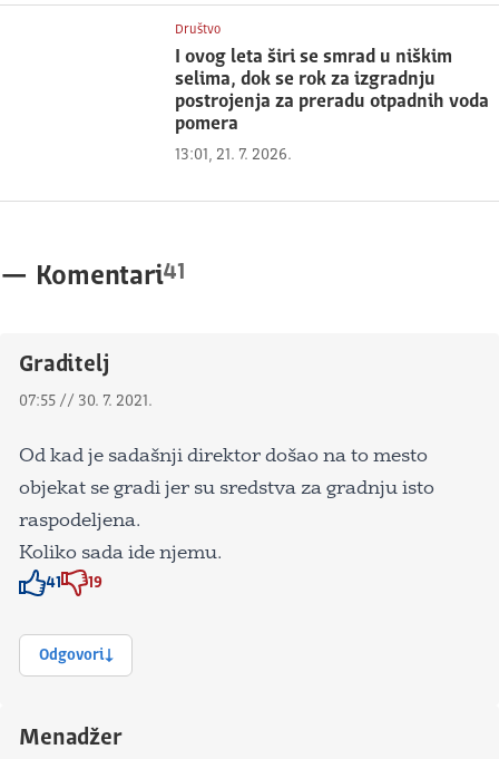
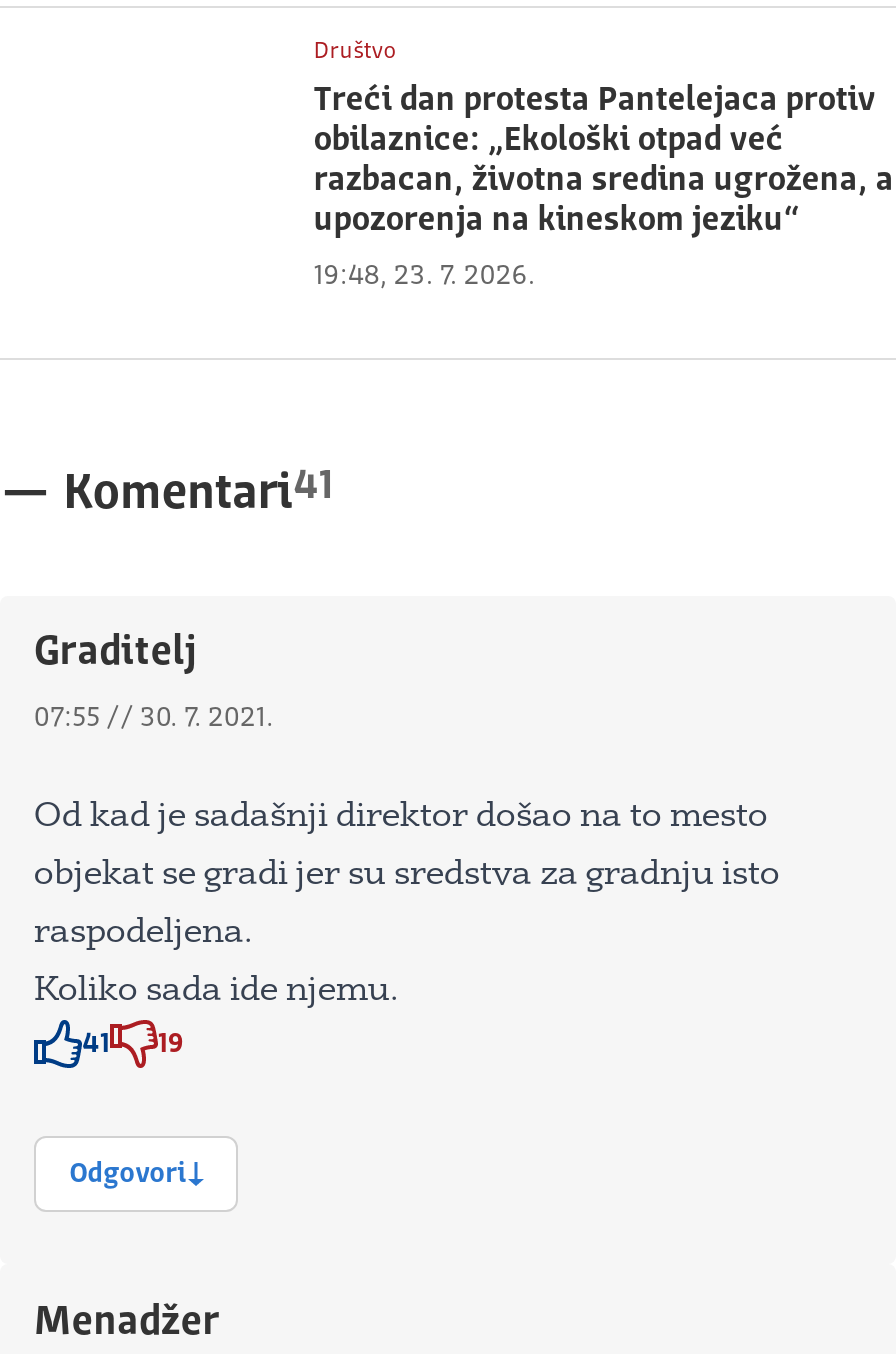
- I ovog leta širi se smrad u niškim
- selima, dok se rok za izgradnju
- postrojenja za preradu otpadnih voda
- pomera
+ Treći dan protesta Pantelejaca protiv
+ obilaznice: „Ekološki otpad već
+ razbacan, životna sredina ugrožena, a
+ upozorenja na kineskom jeziku“

- 13:01, 21. 7. 2026.
+ 19:48, 23. 7. 2026.
